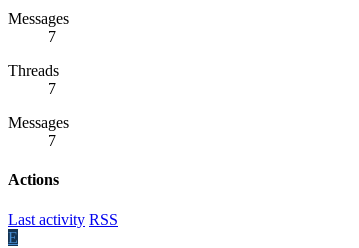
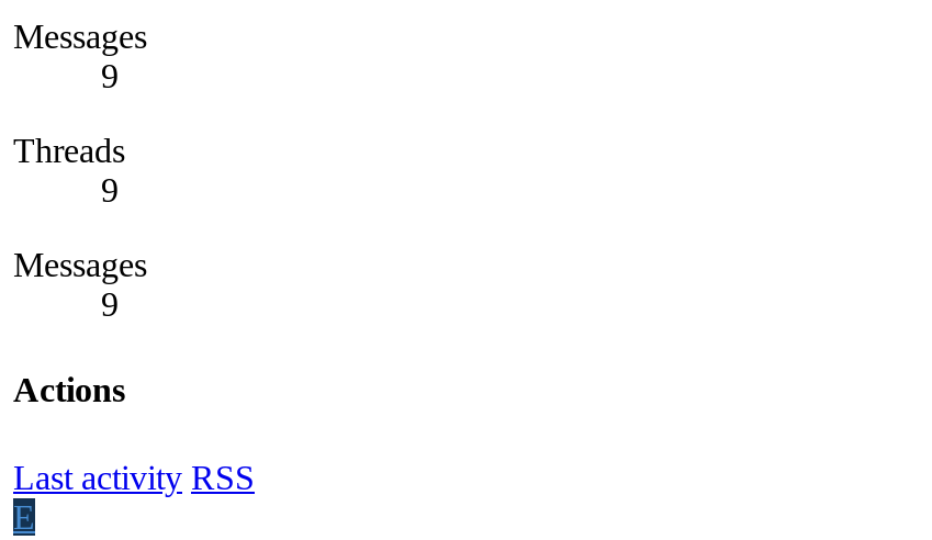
- 7
+ 9

- 7
+ 9

- 7
+ 9
